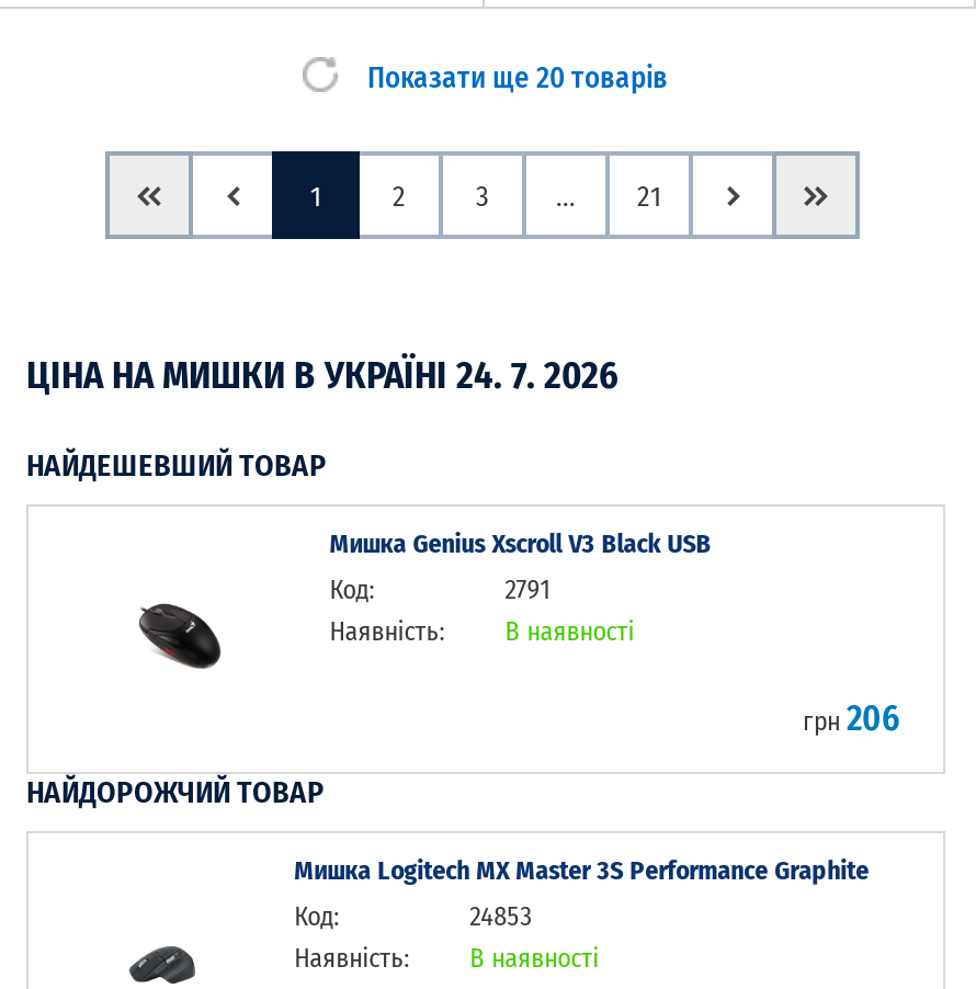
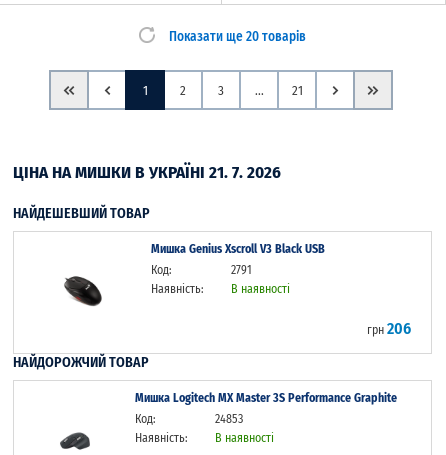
- ЦІНА НА МИШКИ В УКРАЇНІ 24. 7. 2026
+ ЦІНА НА МИШКИ В УКРАЇНІ 21. 7. 2026
